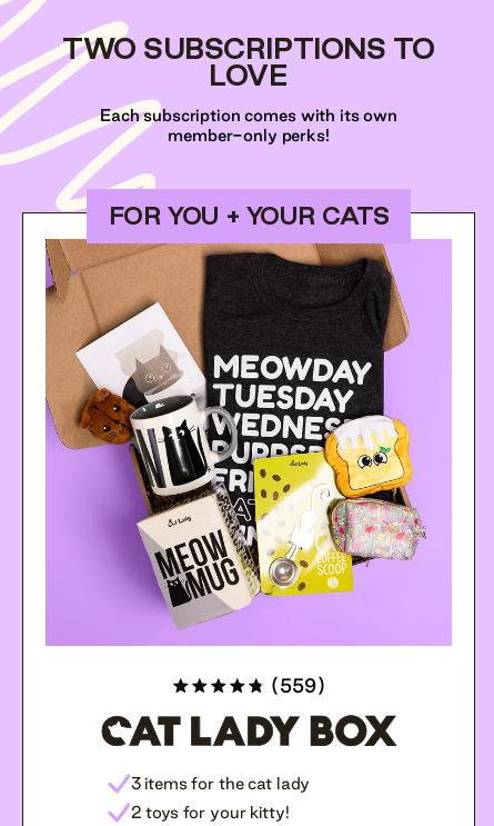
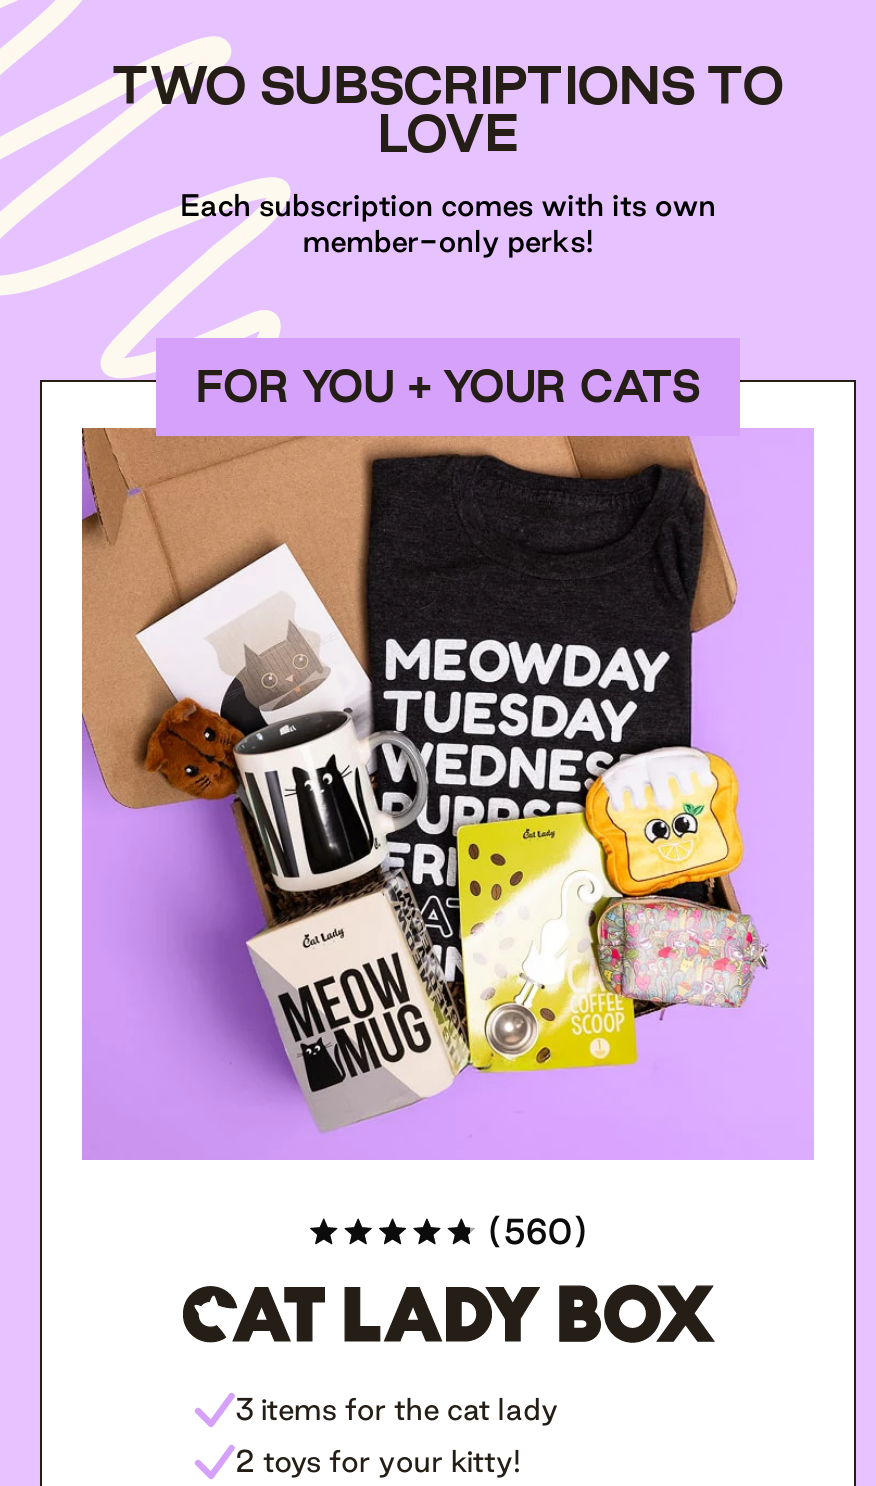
- 559
+ 560
